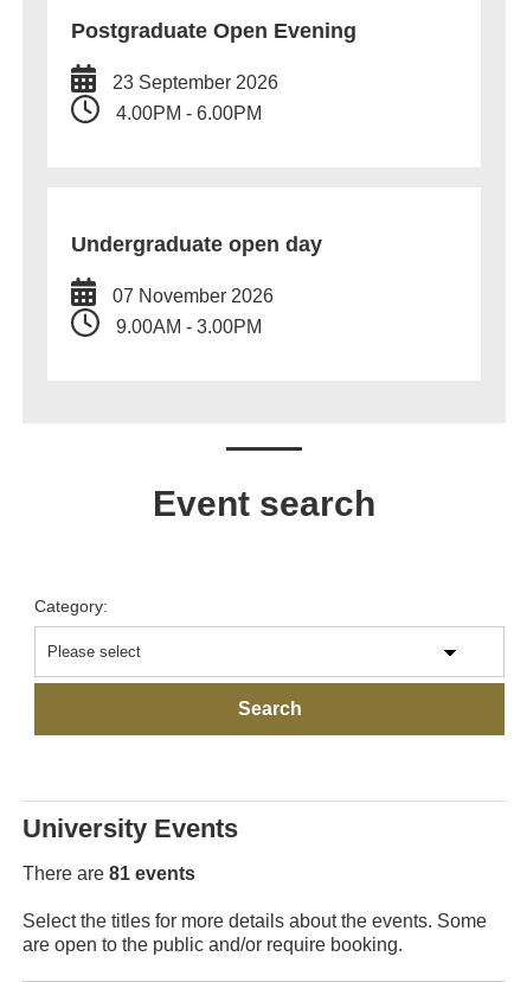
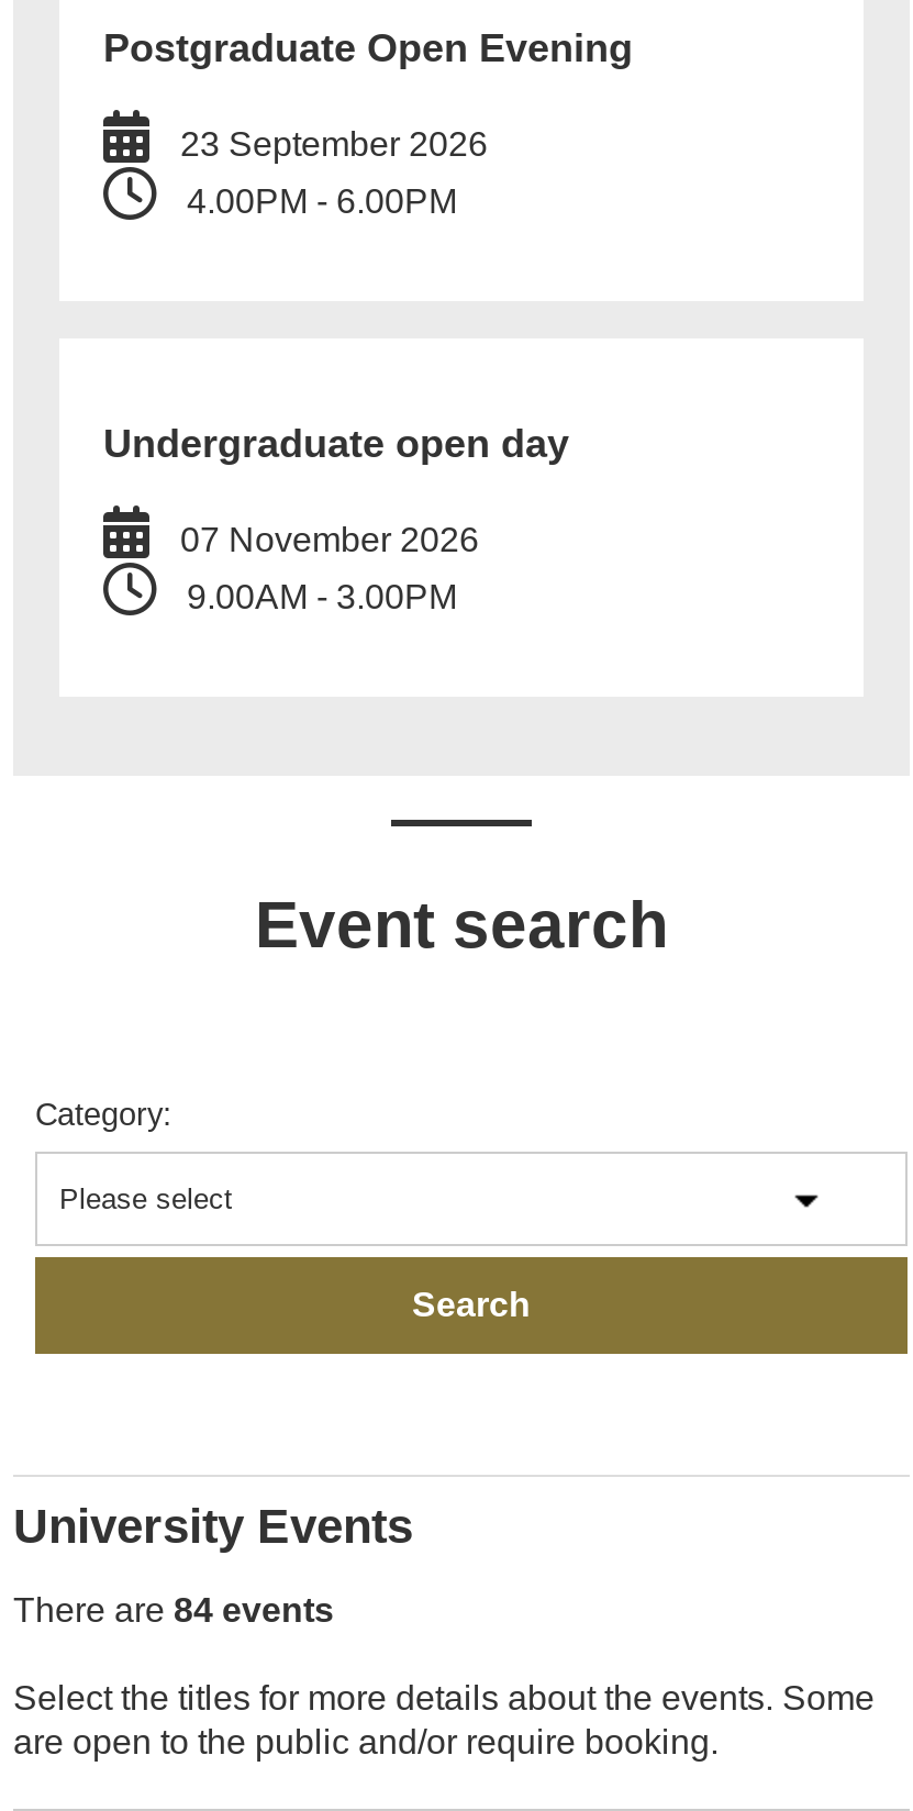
- There are 81 events
+ There are 84 events
